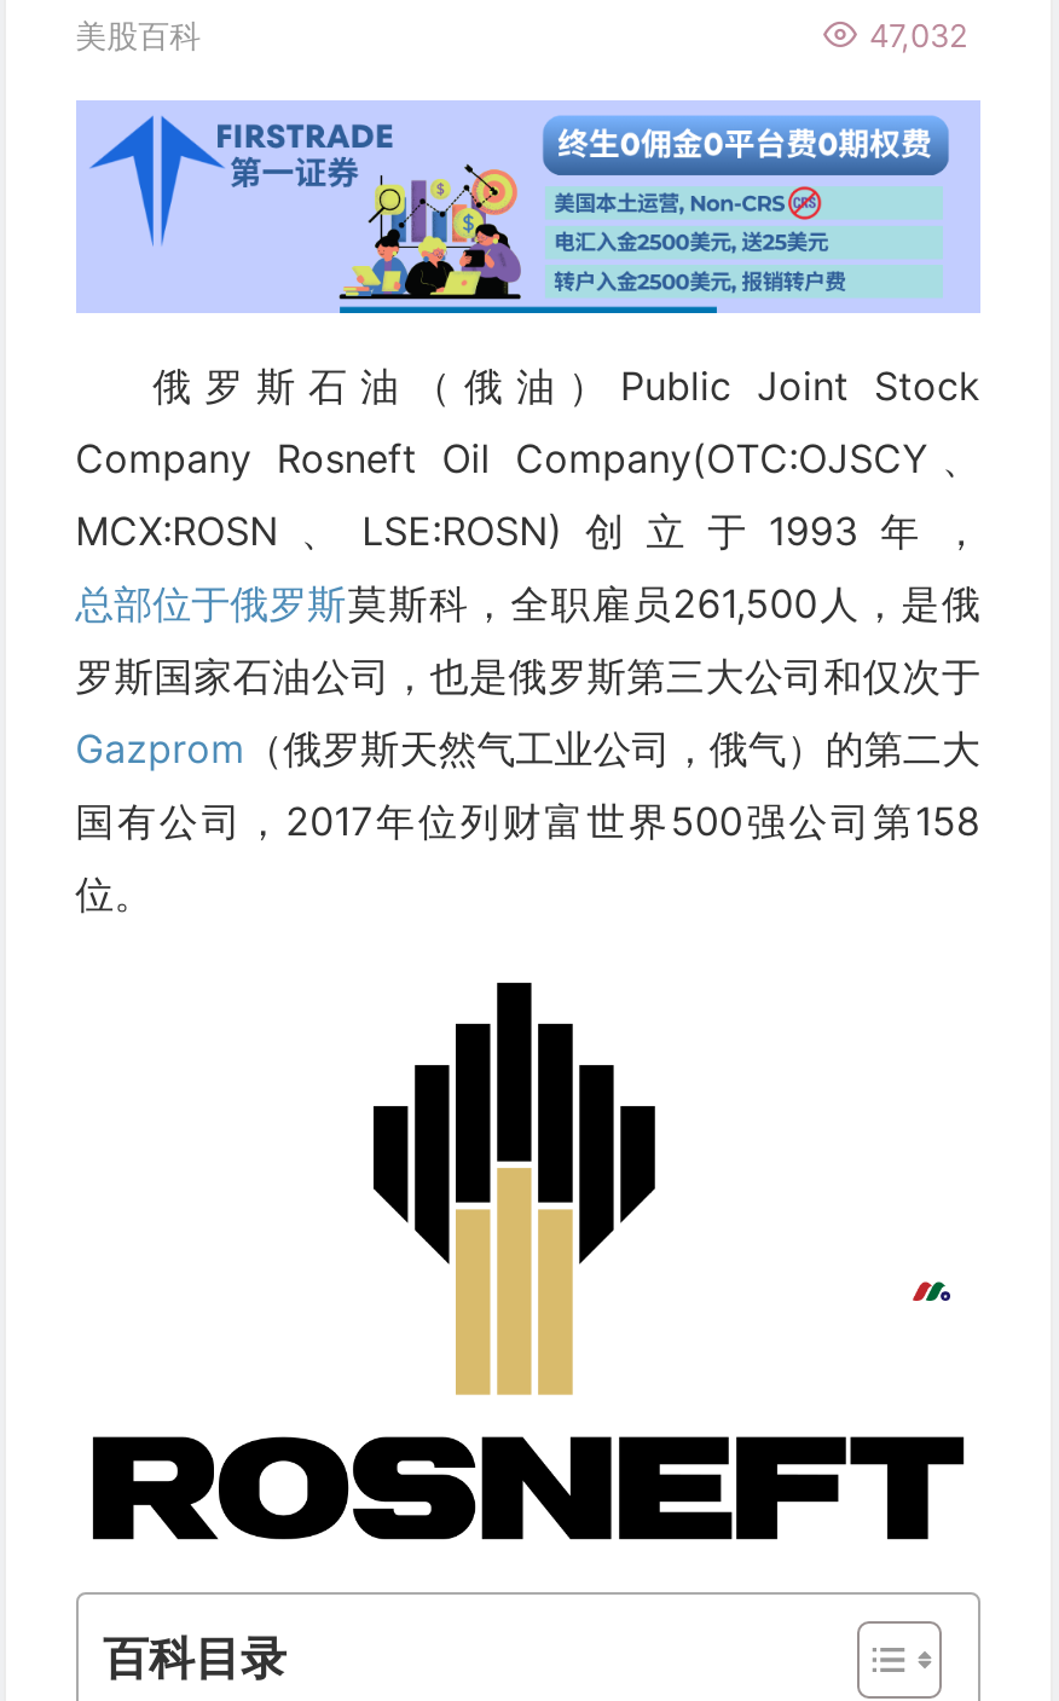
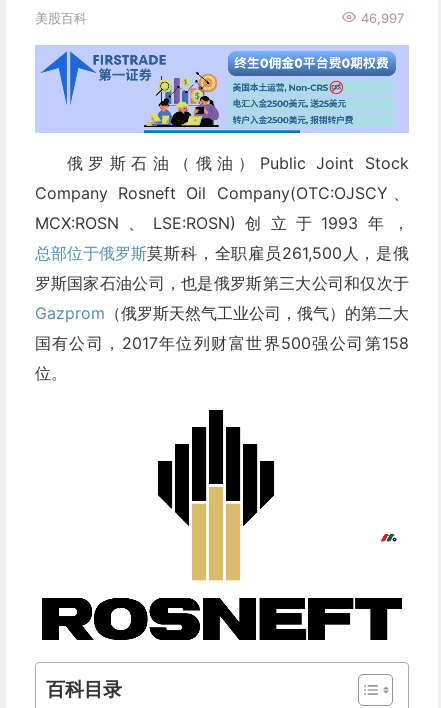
- 47,032
+ 46,997
